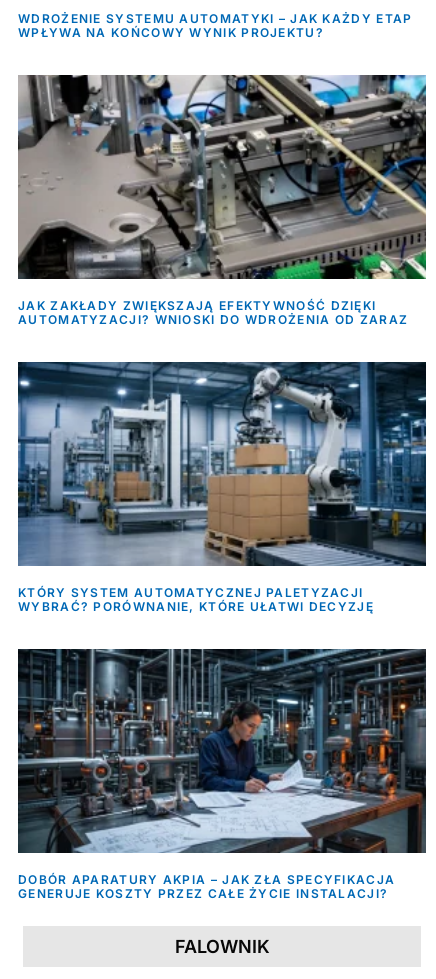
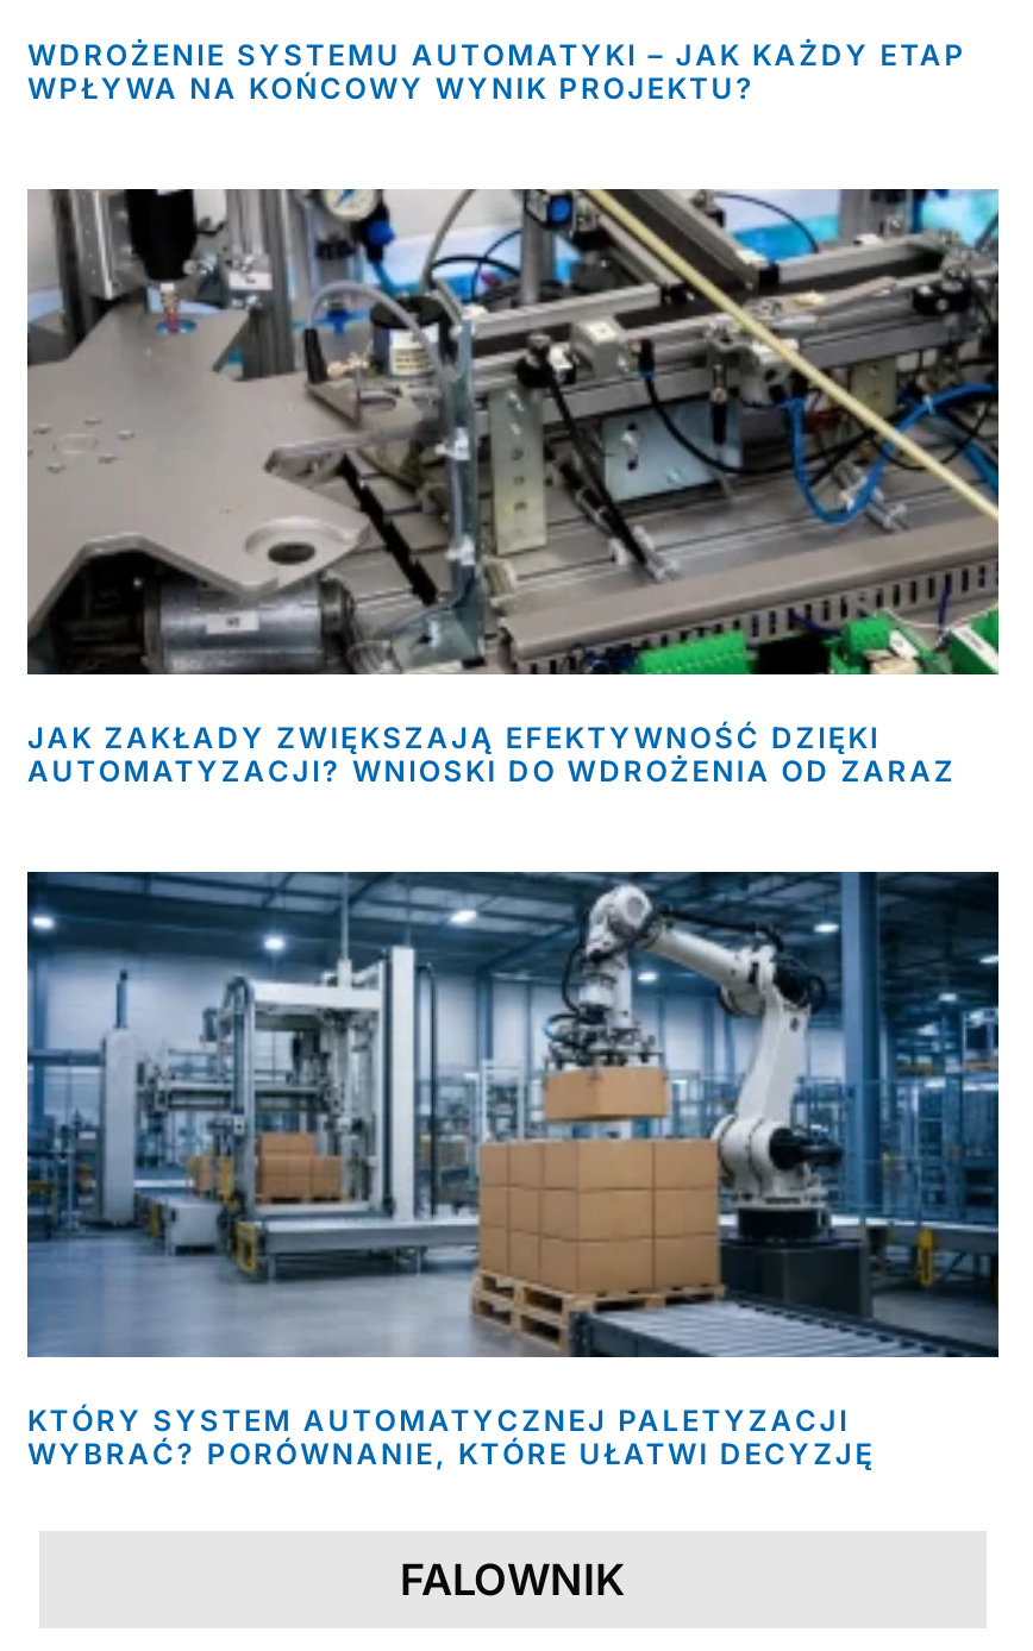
- [image]
- DOBÓR APARATURY AKPIA – JAK ZŁA SPECYFIKACJA
- GENERUJE KOSZTY PRZEZ CAŁE ŻYCIE INSTALACJI?
